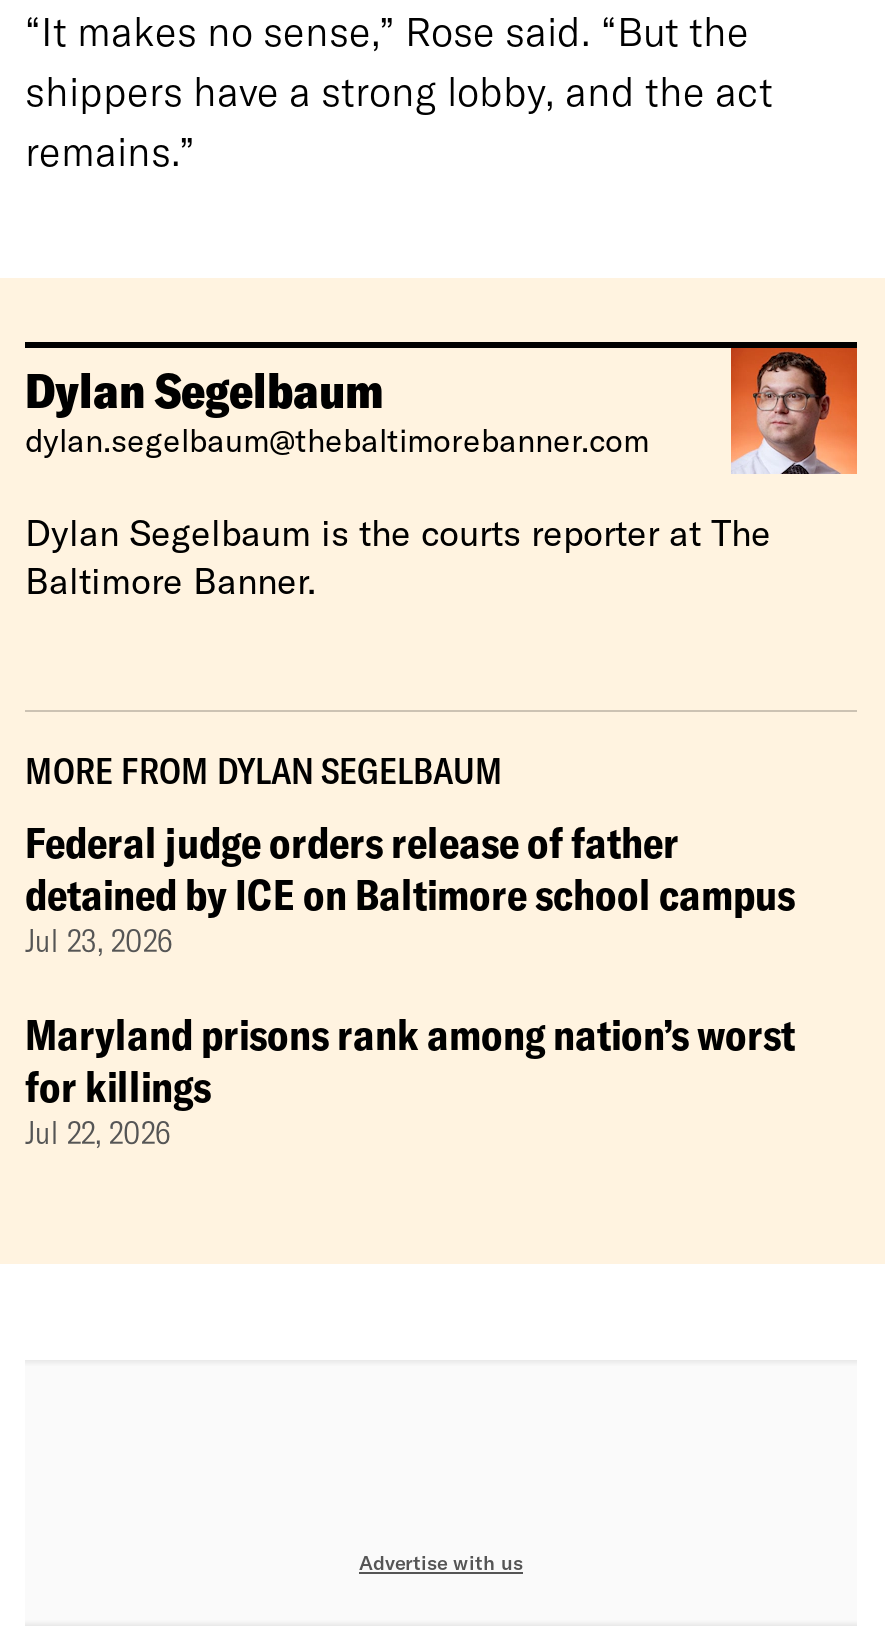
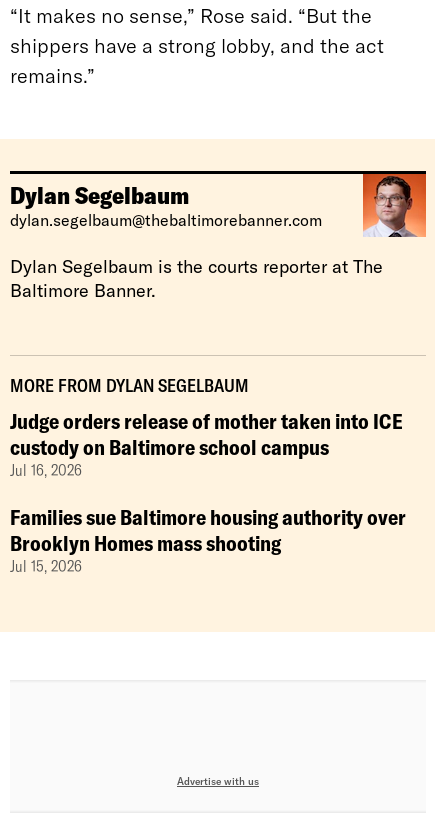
- Federal judge orders release of father
- detained by ICE on Baltimore school campus
- Jul 23, 2026
+ Judge orders release of mother taken into ICE
+ custody on Baltimore school campus
+ Jul 16, 2026

- Maryland prisons rank among nation’s worst
- for killings
- Jul 22, 2026
+ Families sue Baltimore housing authority over
+ Brooklyn Homes mass shooting
+ Jul 15, 2026
